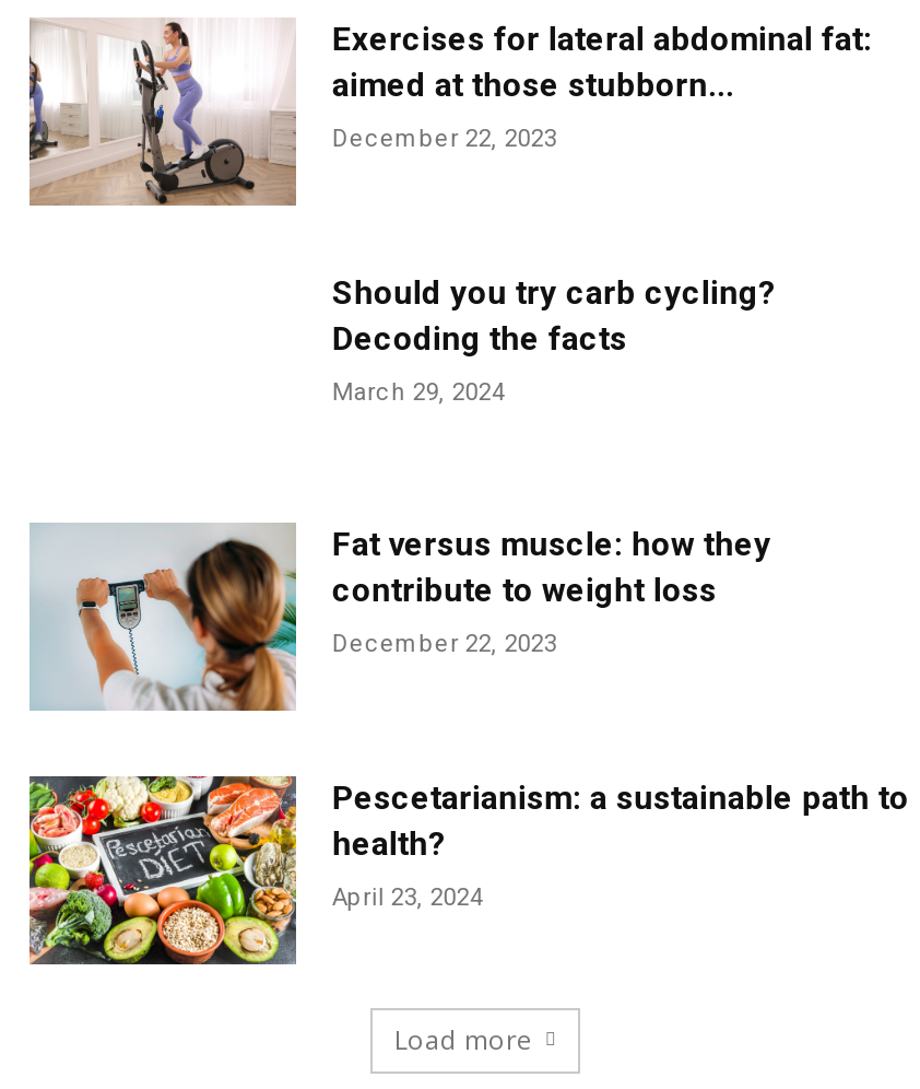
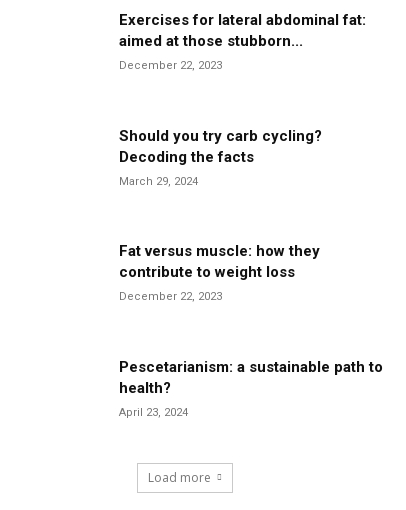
- [image]

- [image]

- [image]
